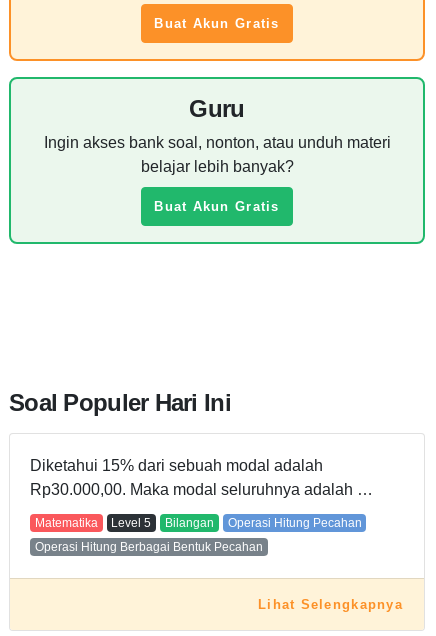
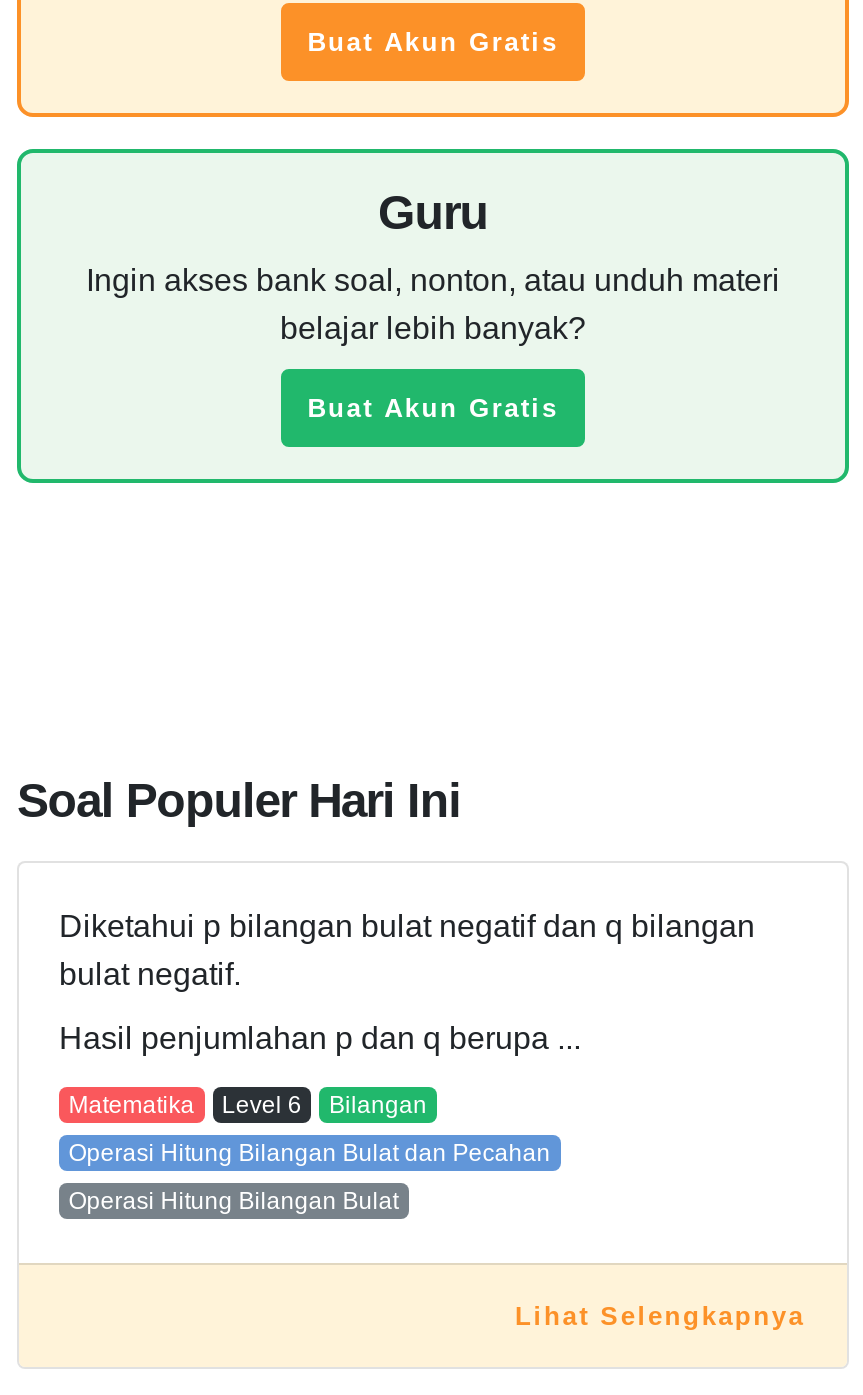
- Diketahui 15% dari sebuah modal adalah
- Rp30.000,00. Maka modal seluruhnya adalah …
+ Diketahui p bilangan bulat negatif dan q bilangan
+ bulat negatif.
+ Hasil penjumlahan p dan q berupa ...

- Level 5
+ Level 6

- Operasi Hitung Pecahan
+ Operasi Hitung Bilangan Bulat dan Pecahan

- Operasi Hitung Berbagai Bentuk Pecahan
+ Operasi Hitung Bilangan Bulat
